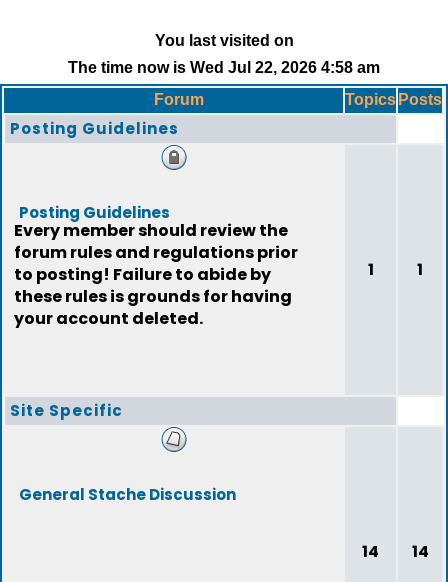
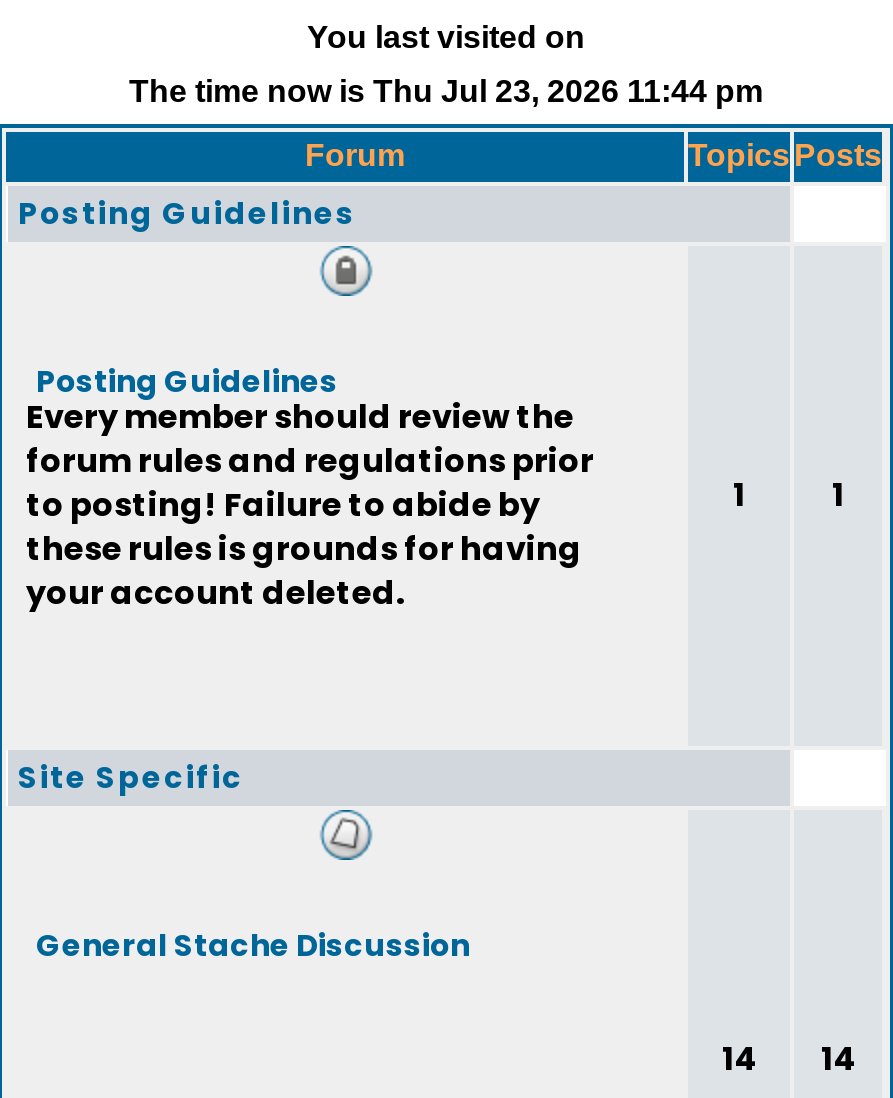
- The time now is Wed Jul 22, 2026 4:58 am
+ The time now is Thu Jul 23, 2026 11:44 pm
